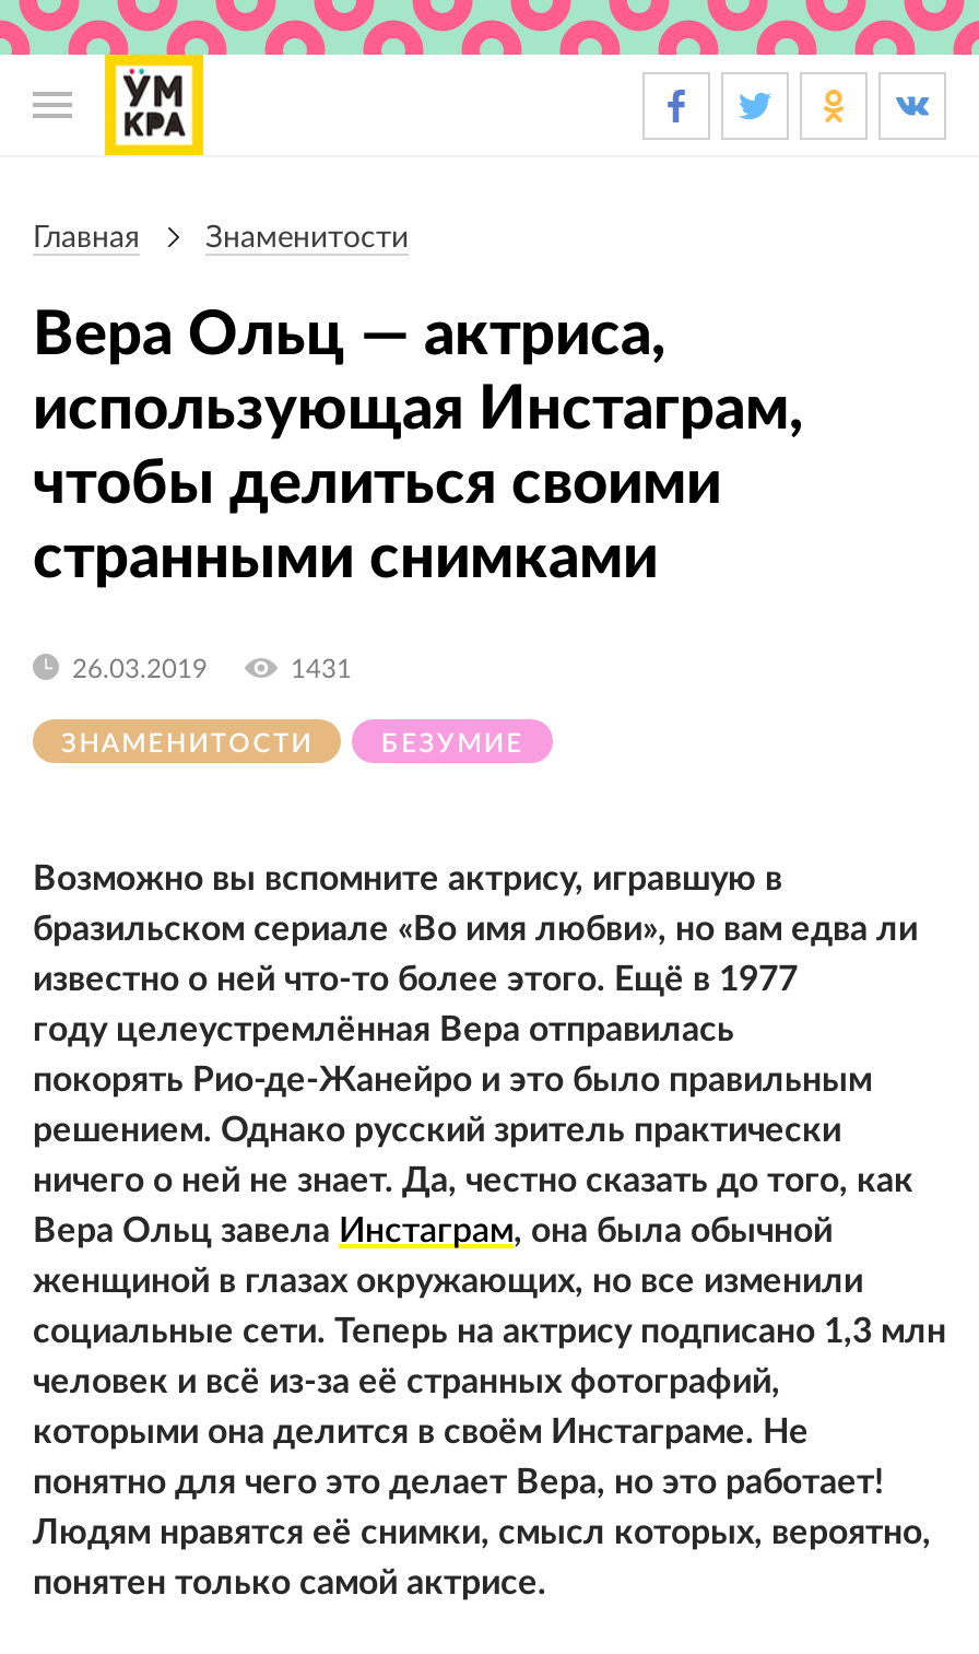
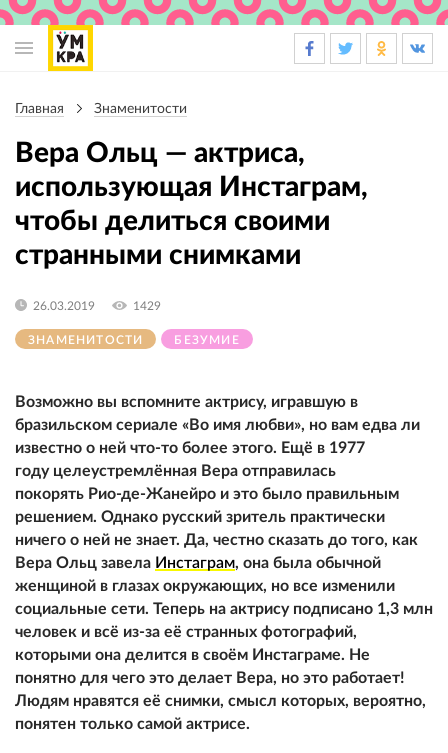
- 1431
+ 1429
